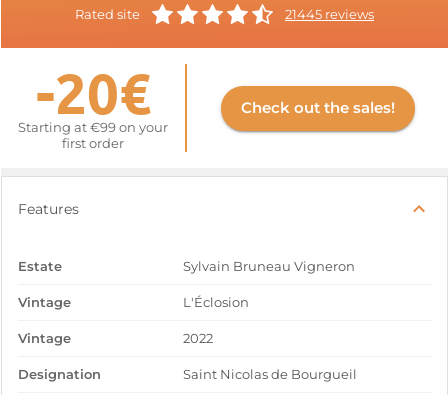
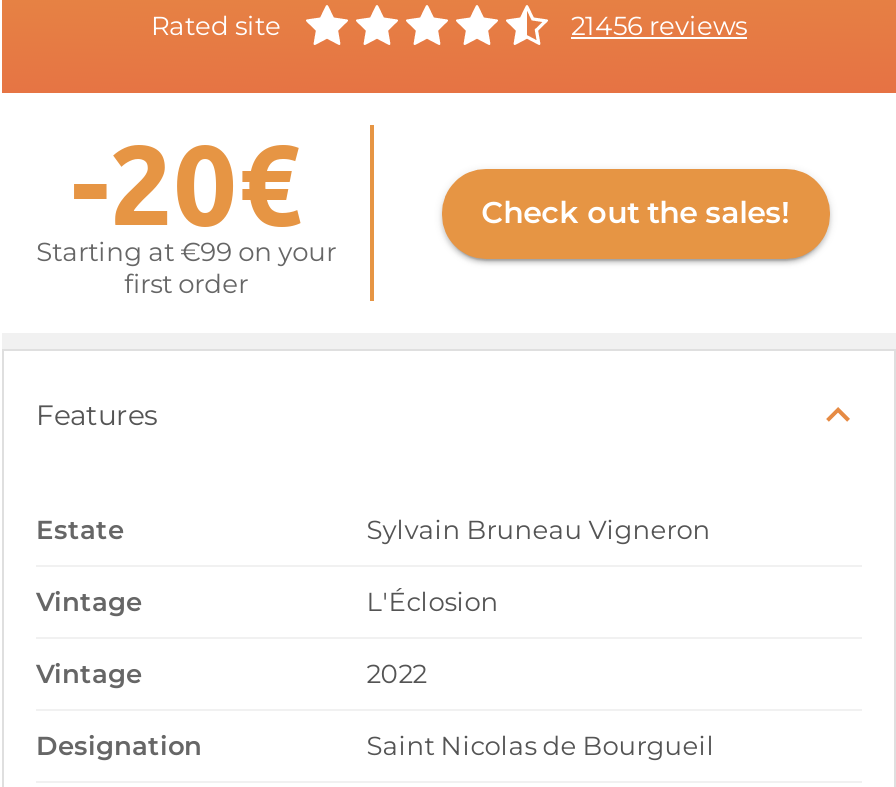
- 21445 reviews
+ 21456 reviews
